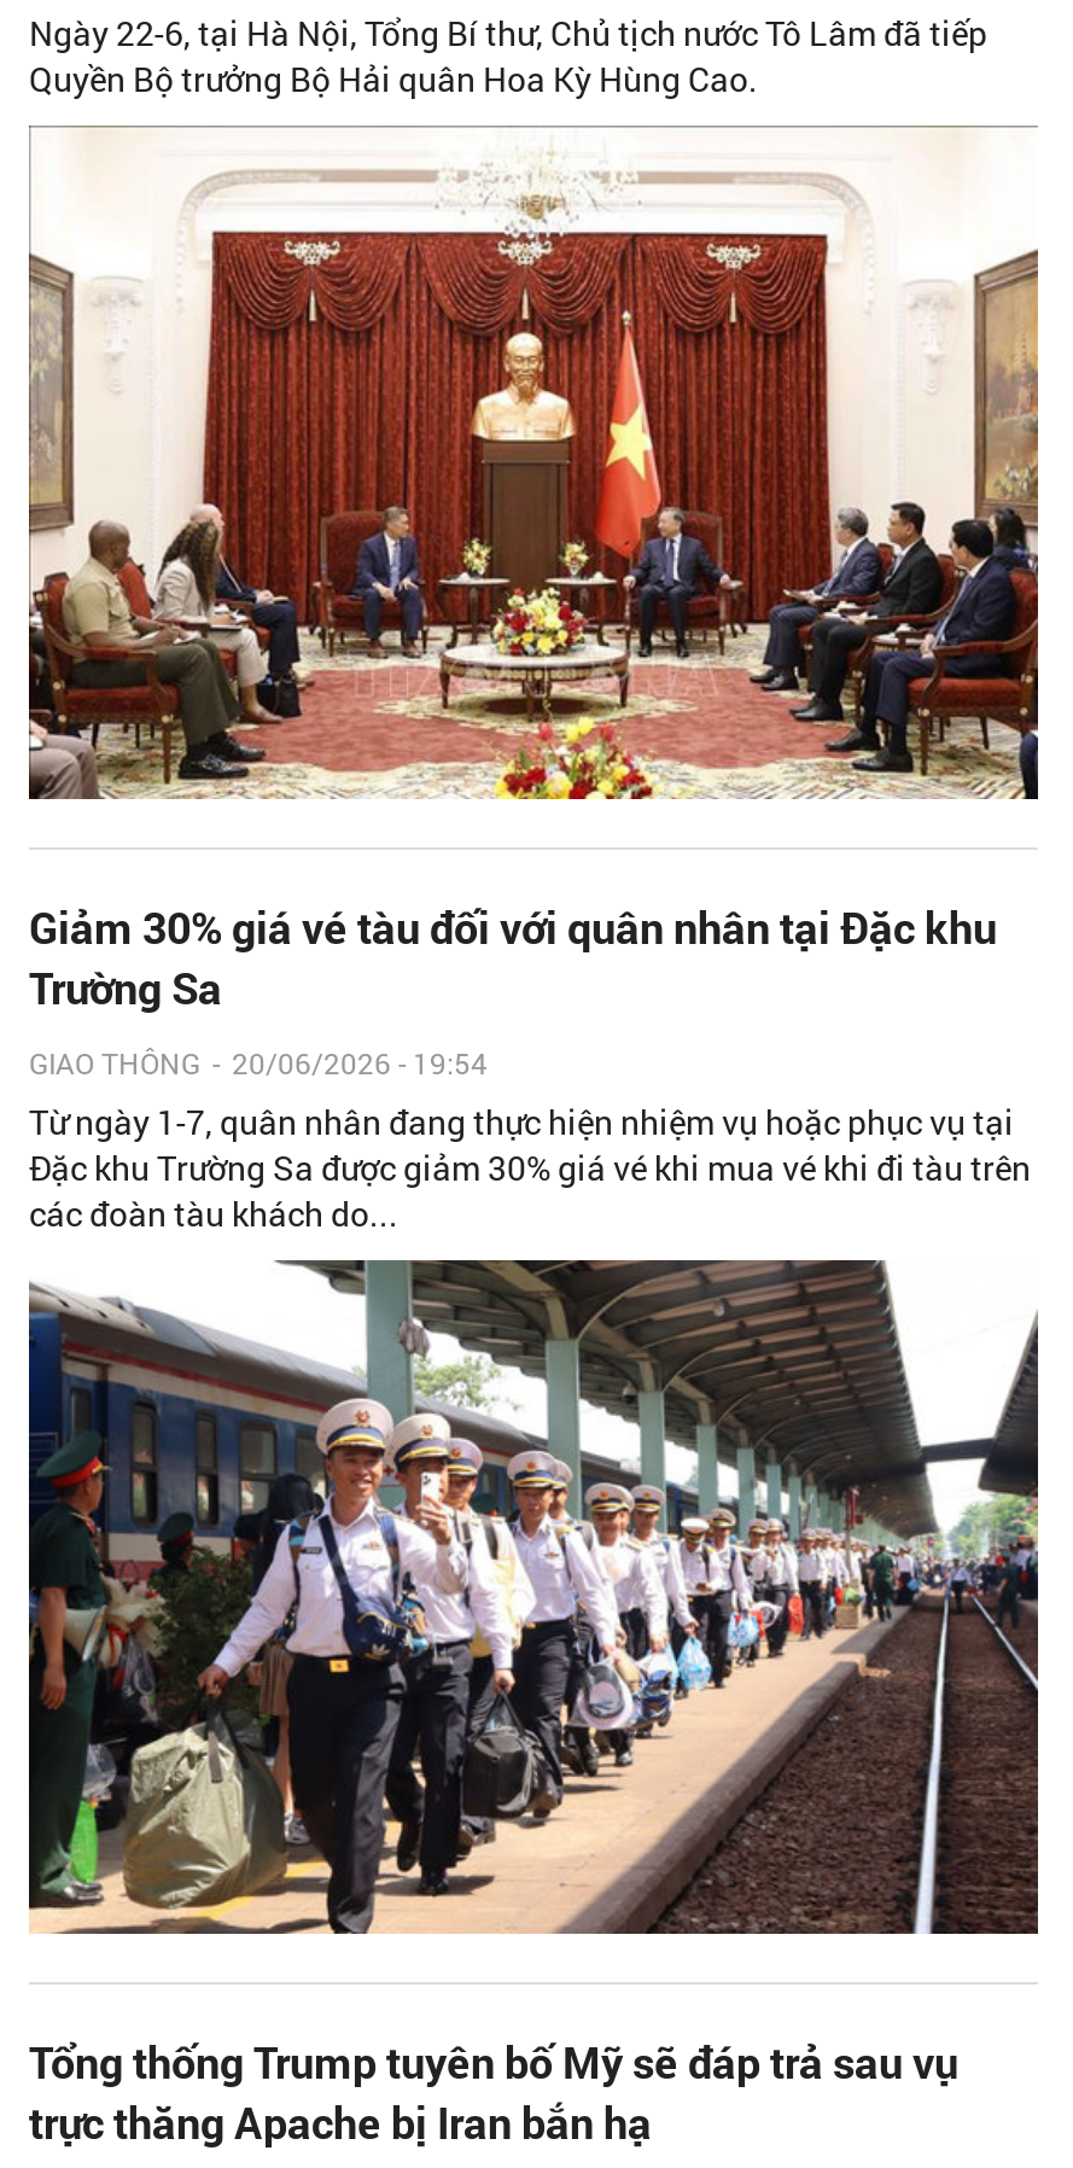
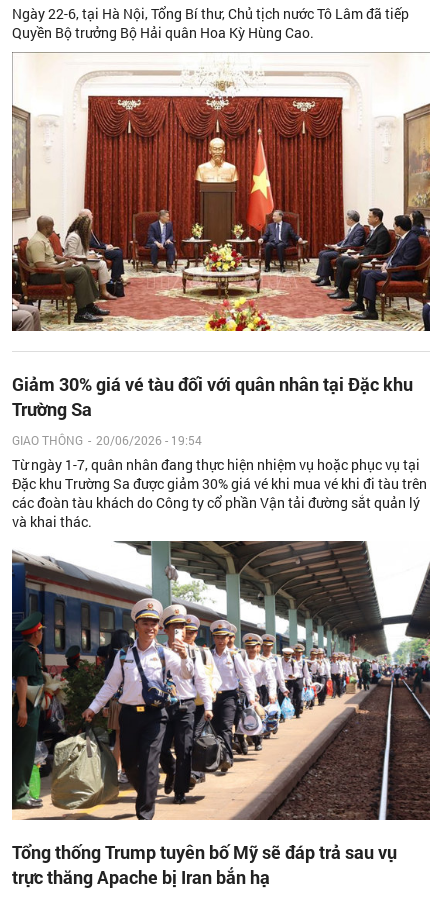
- các đoàn tàu khách do...
+ các đoàn tàu khách do Công ty cổ phần Vận tải đường sắt quản lý
+ và khai thác.

- [image]
+ [image]
